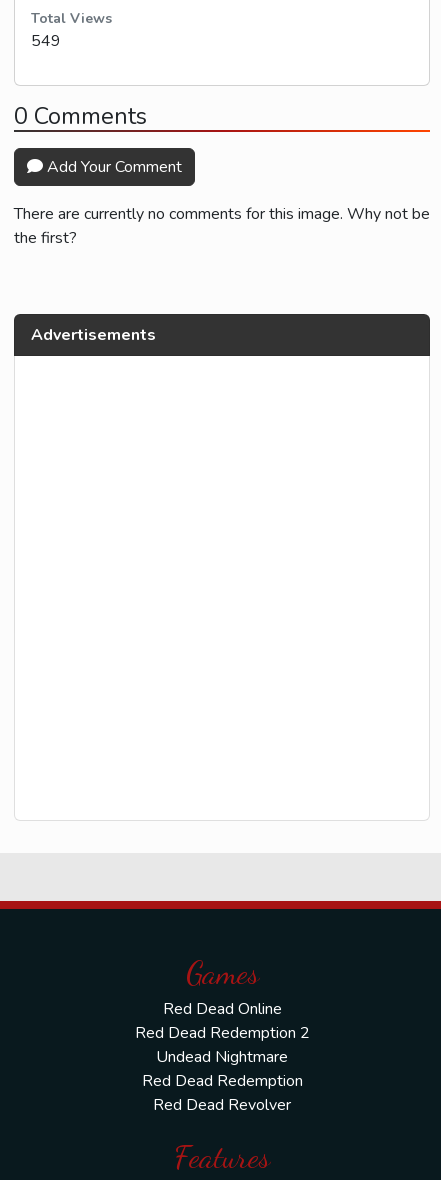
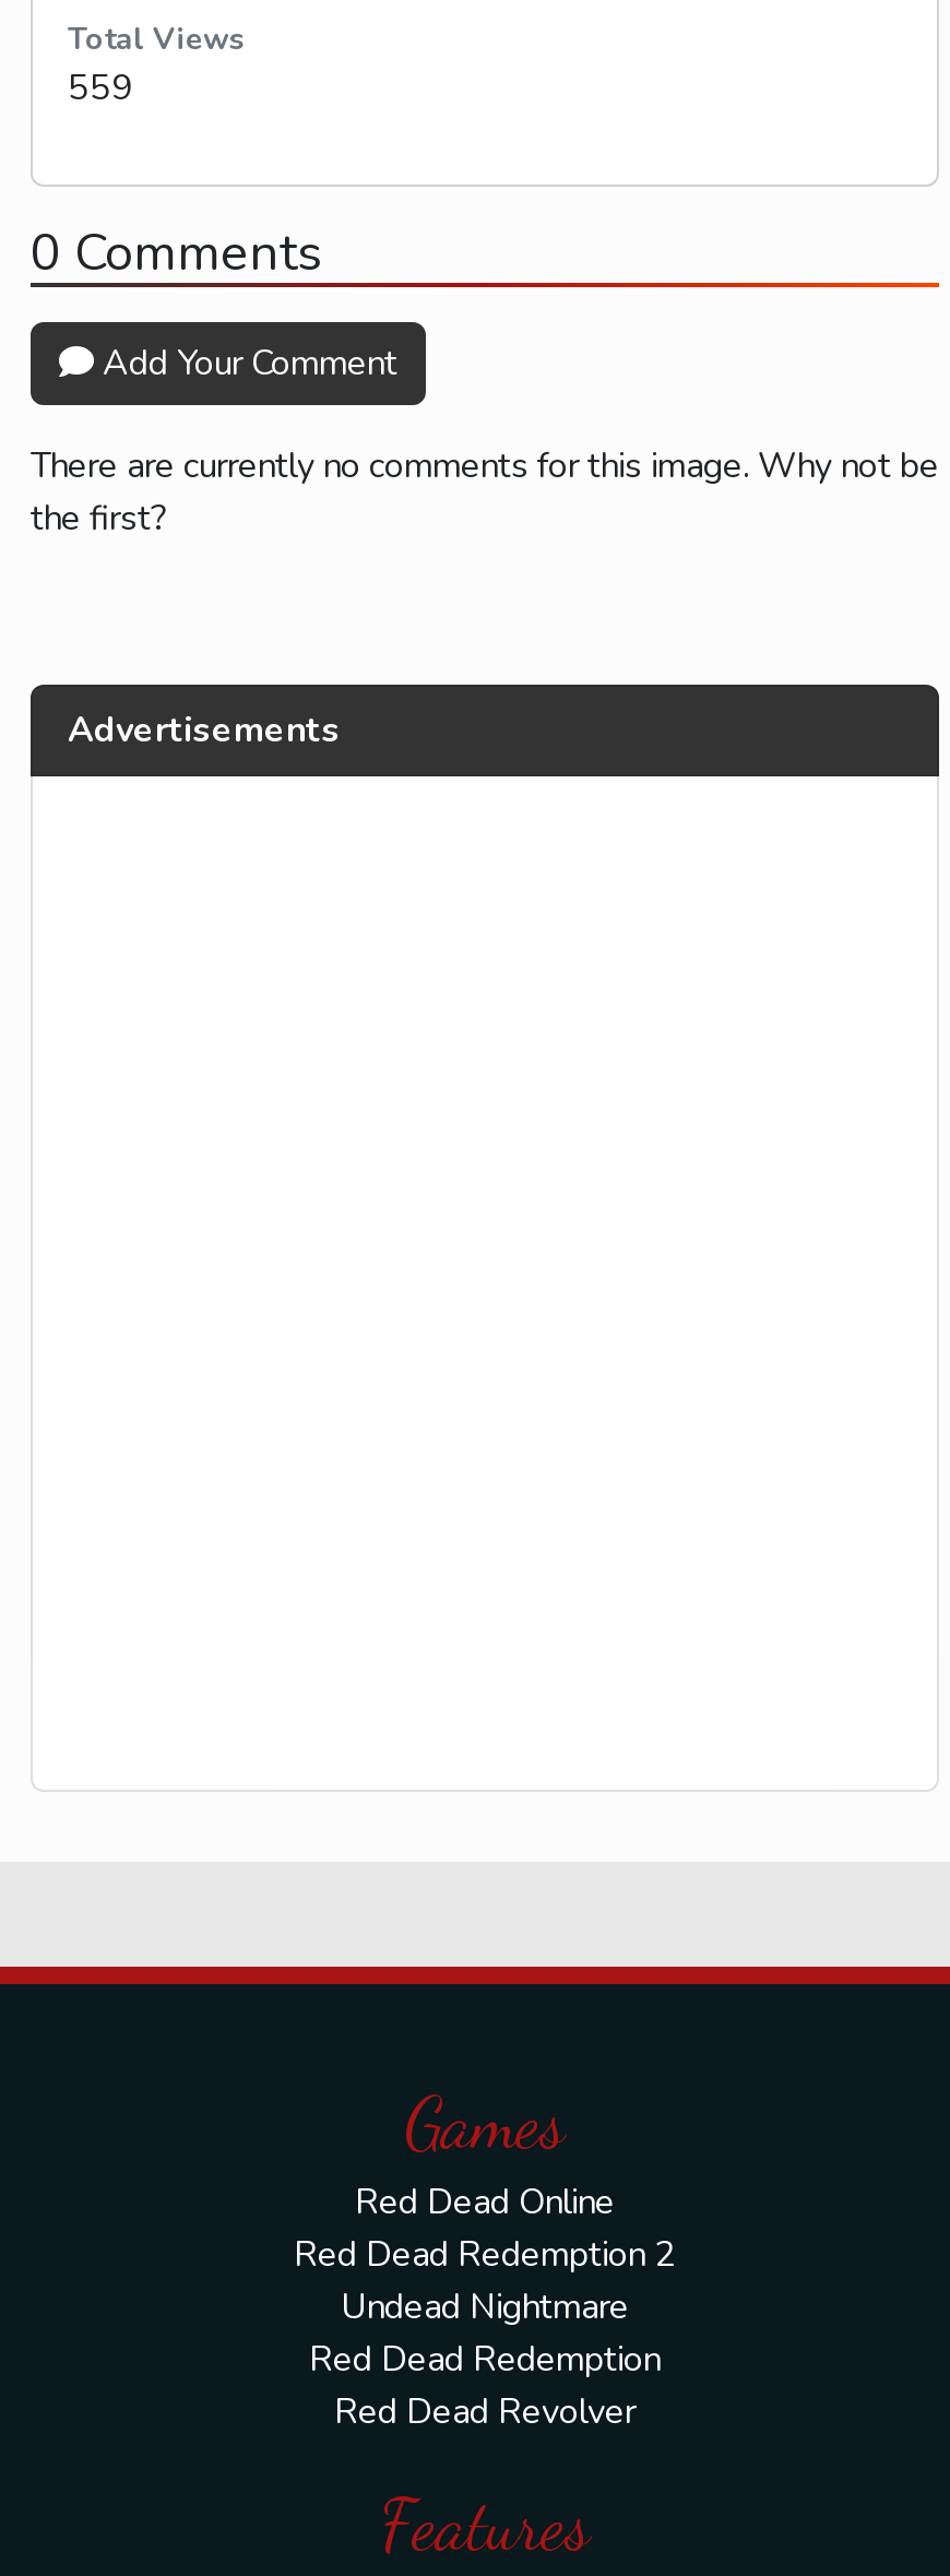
- 549
+ 559
